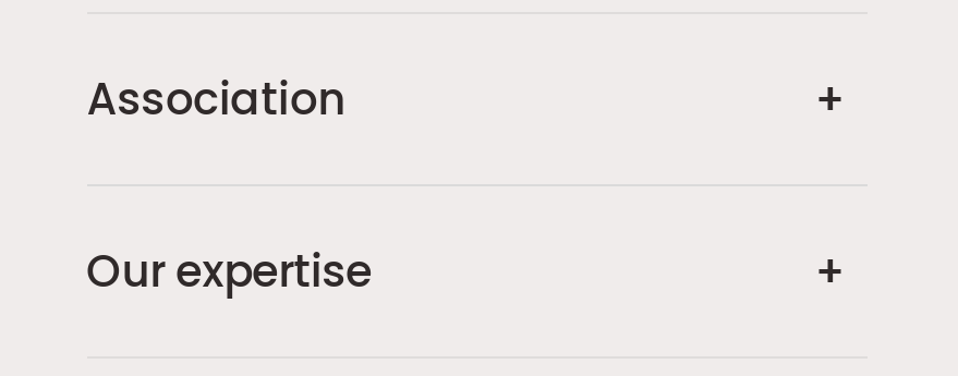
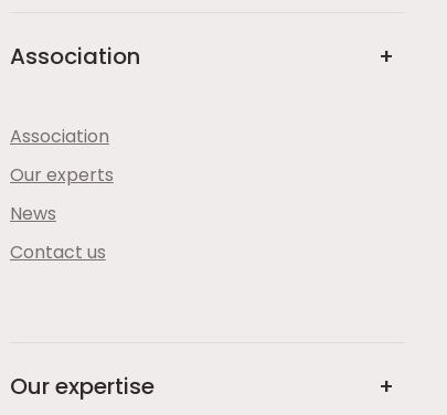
+ Association
+ Our experts
+ News
+ Contact us
